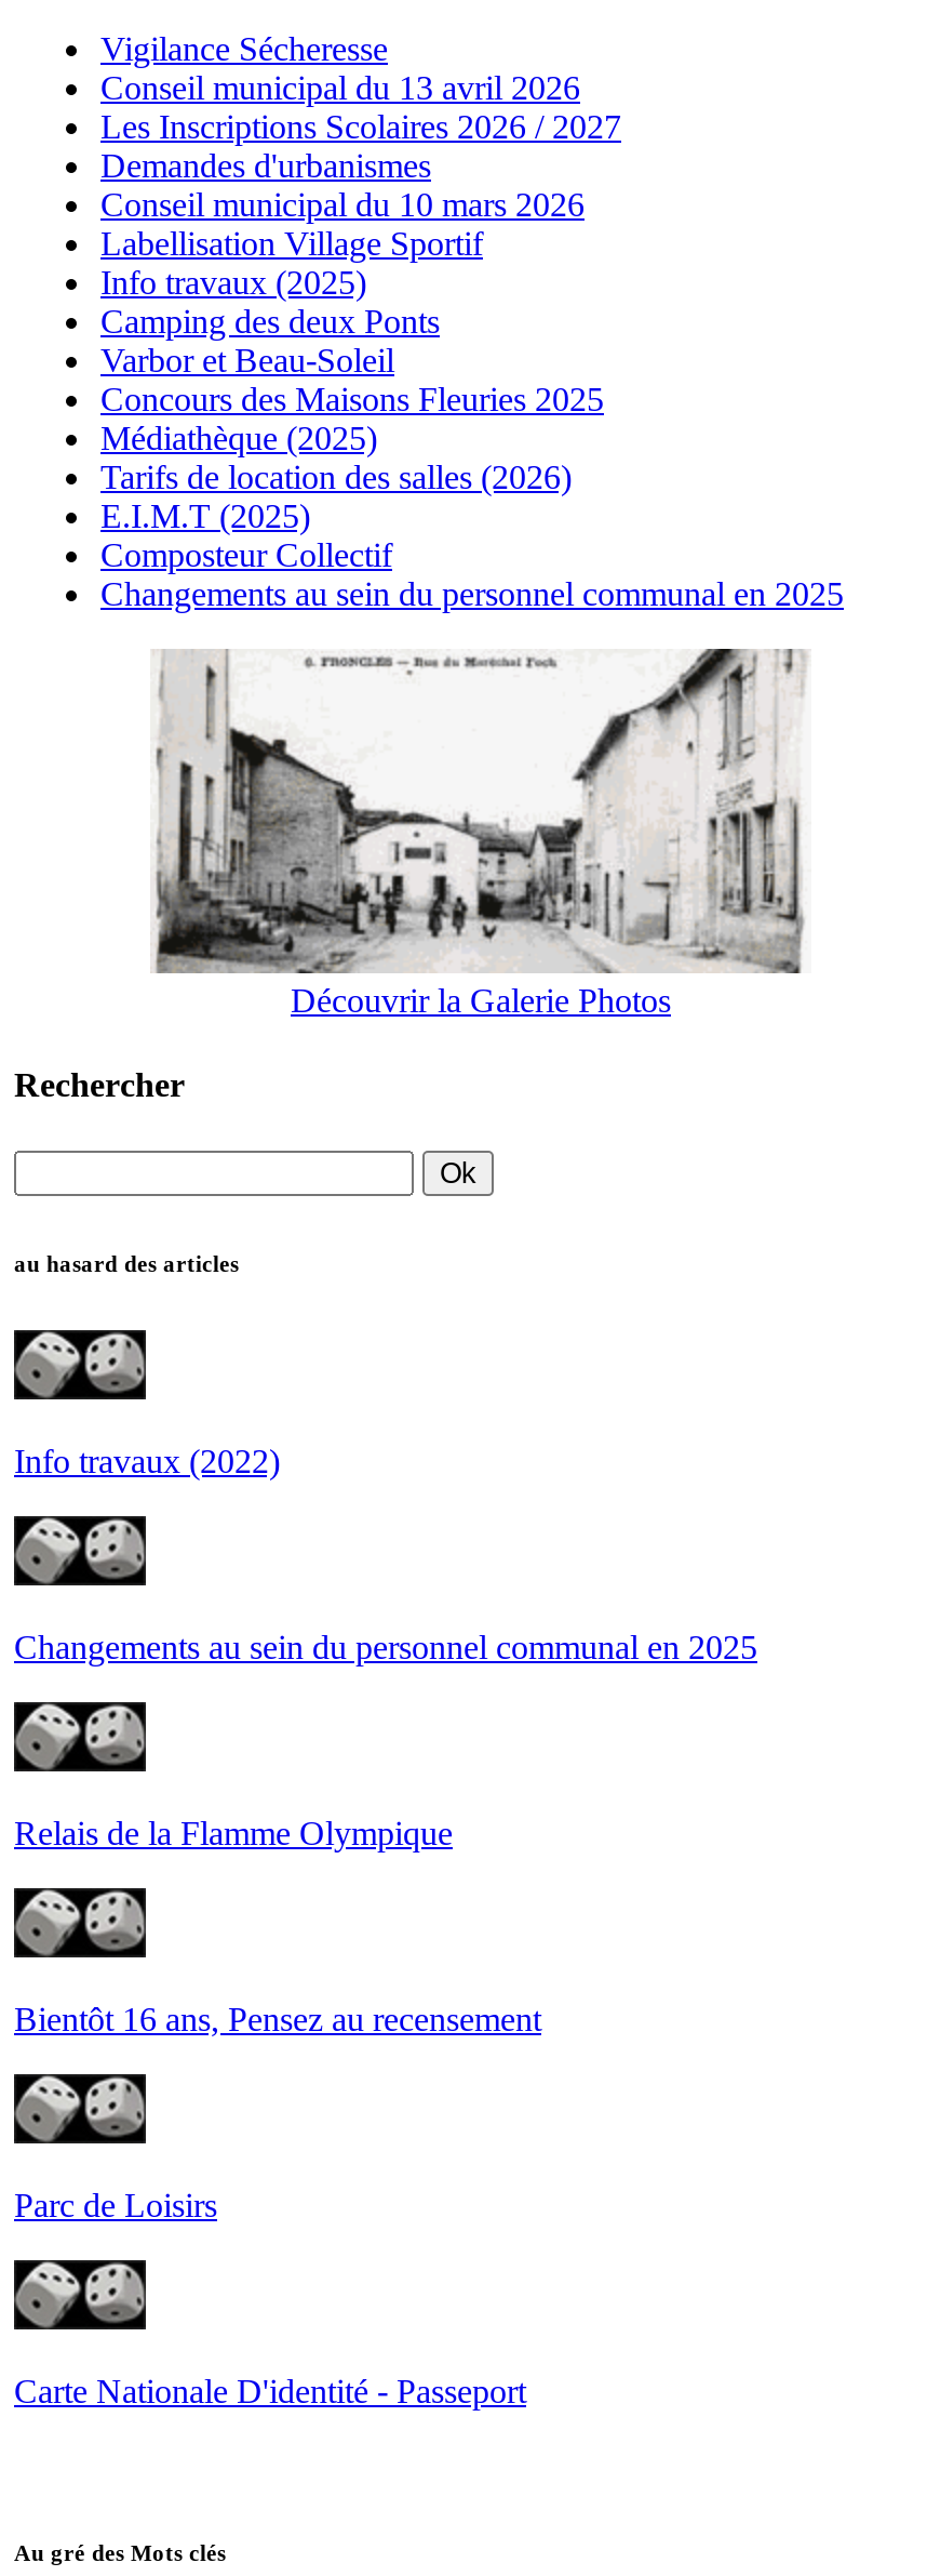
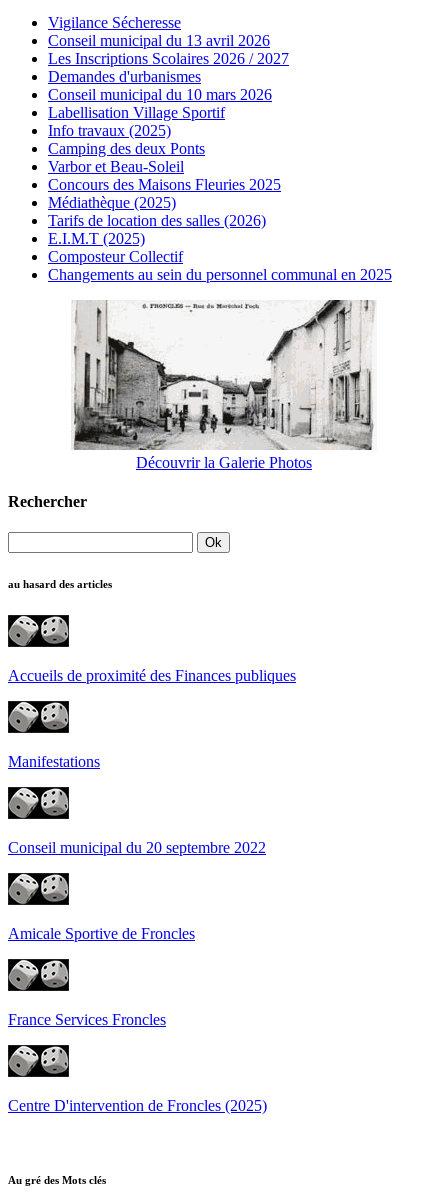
- Info travaux (2022)
+ Accueils de proximité des Finances publiques

- Changements au sein du personnel communal en 2025
+ Manifestations

- Relais de la Flamme Olympique
+ Conseil municipal du 20 septembre 2022

- Bientôt 16 ans, Pensez au recensement
+ Amicale Sportive de Froncles

- Parc de Loisirs
+ France Services Froncles

- Carte Nationale D'identité - Passeport
+ Centre D'intervention de Froncles (2025)
